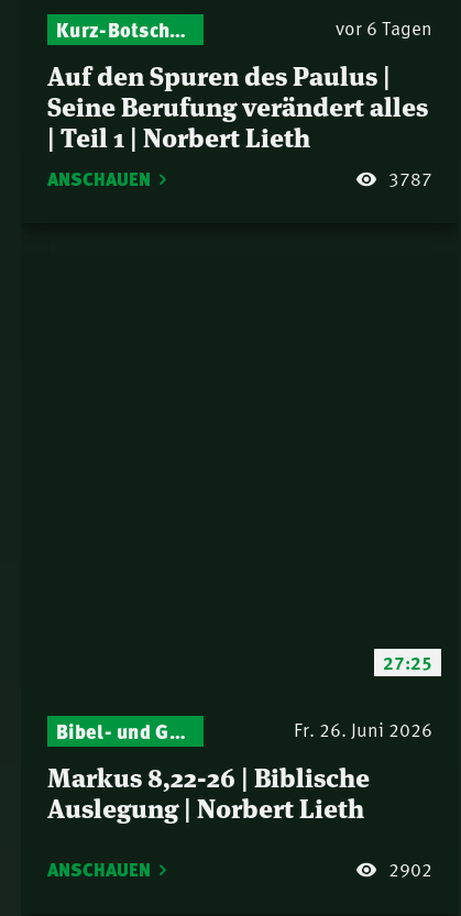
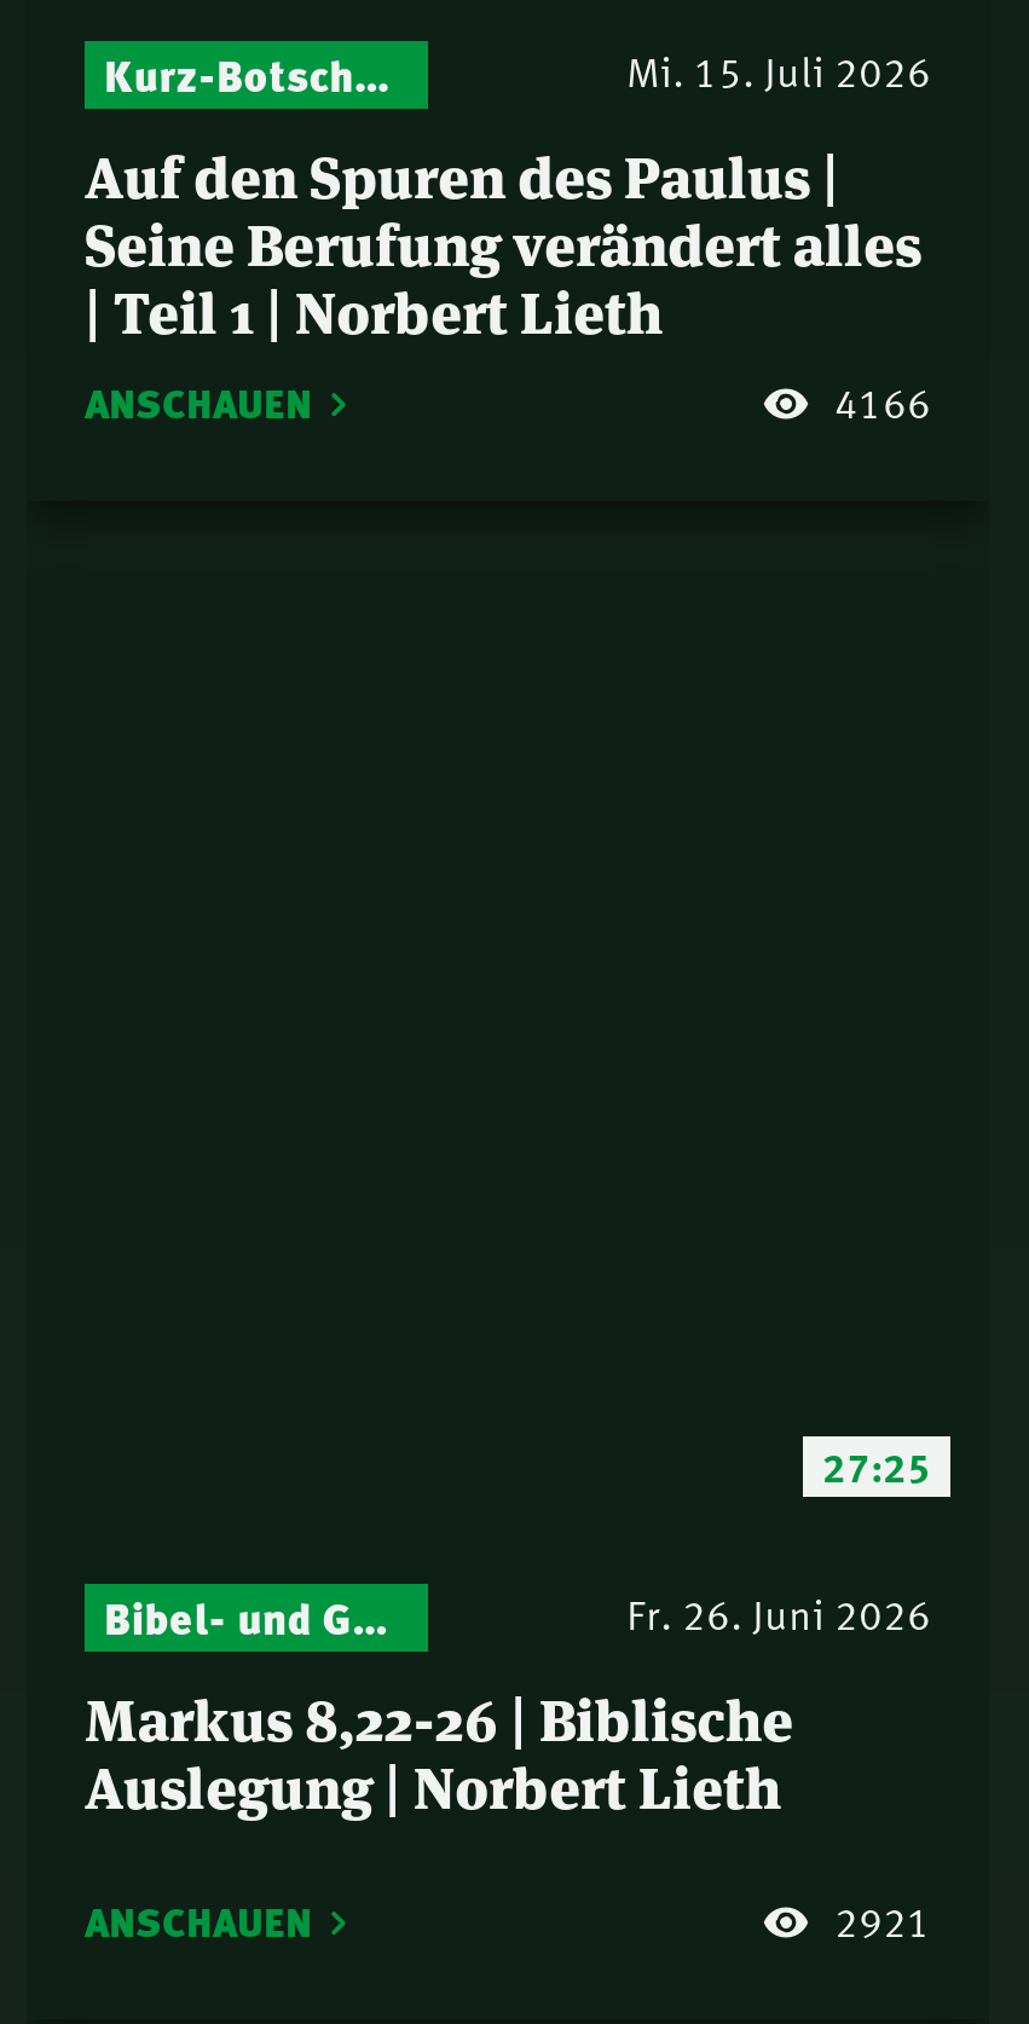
- vor 6 Tagen
+ Mi. 15. Juli 2026

- 3787
+ 4166

- 2902
+ 2921
